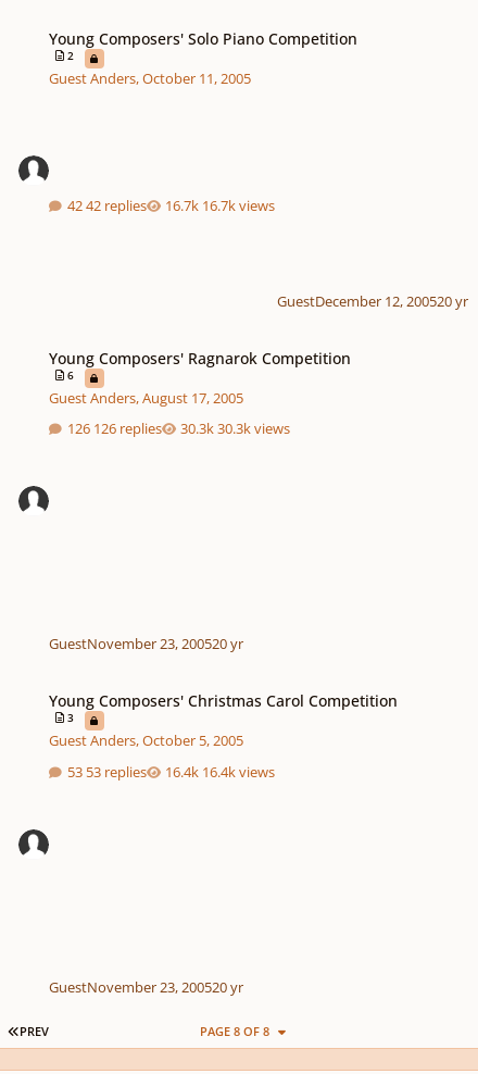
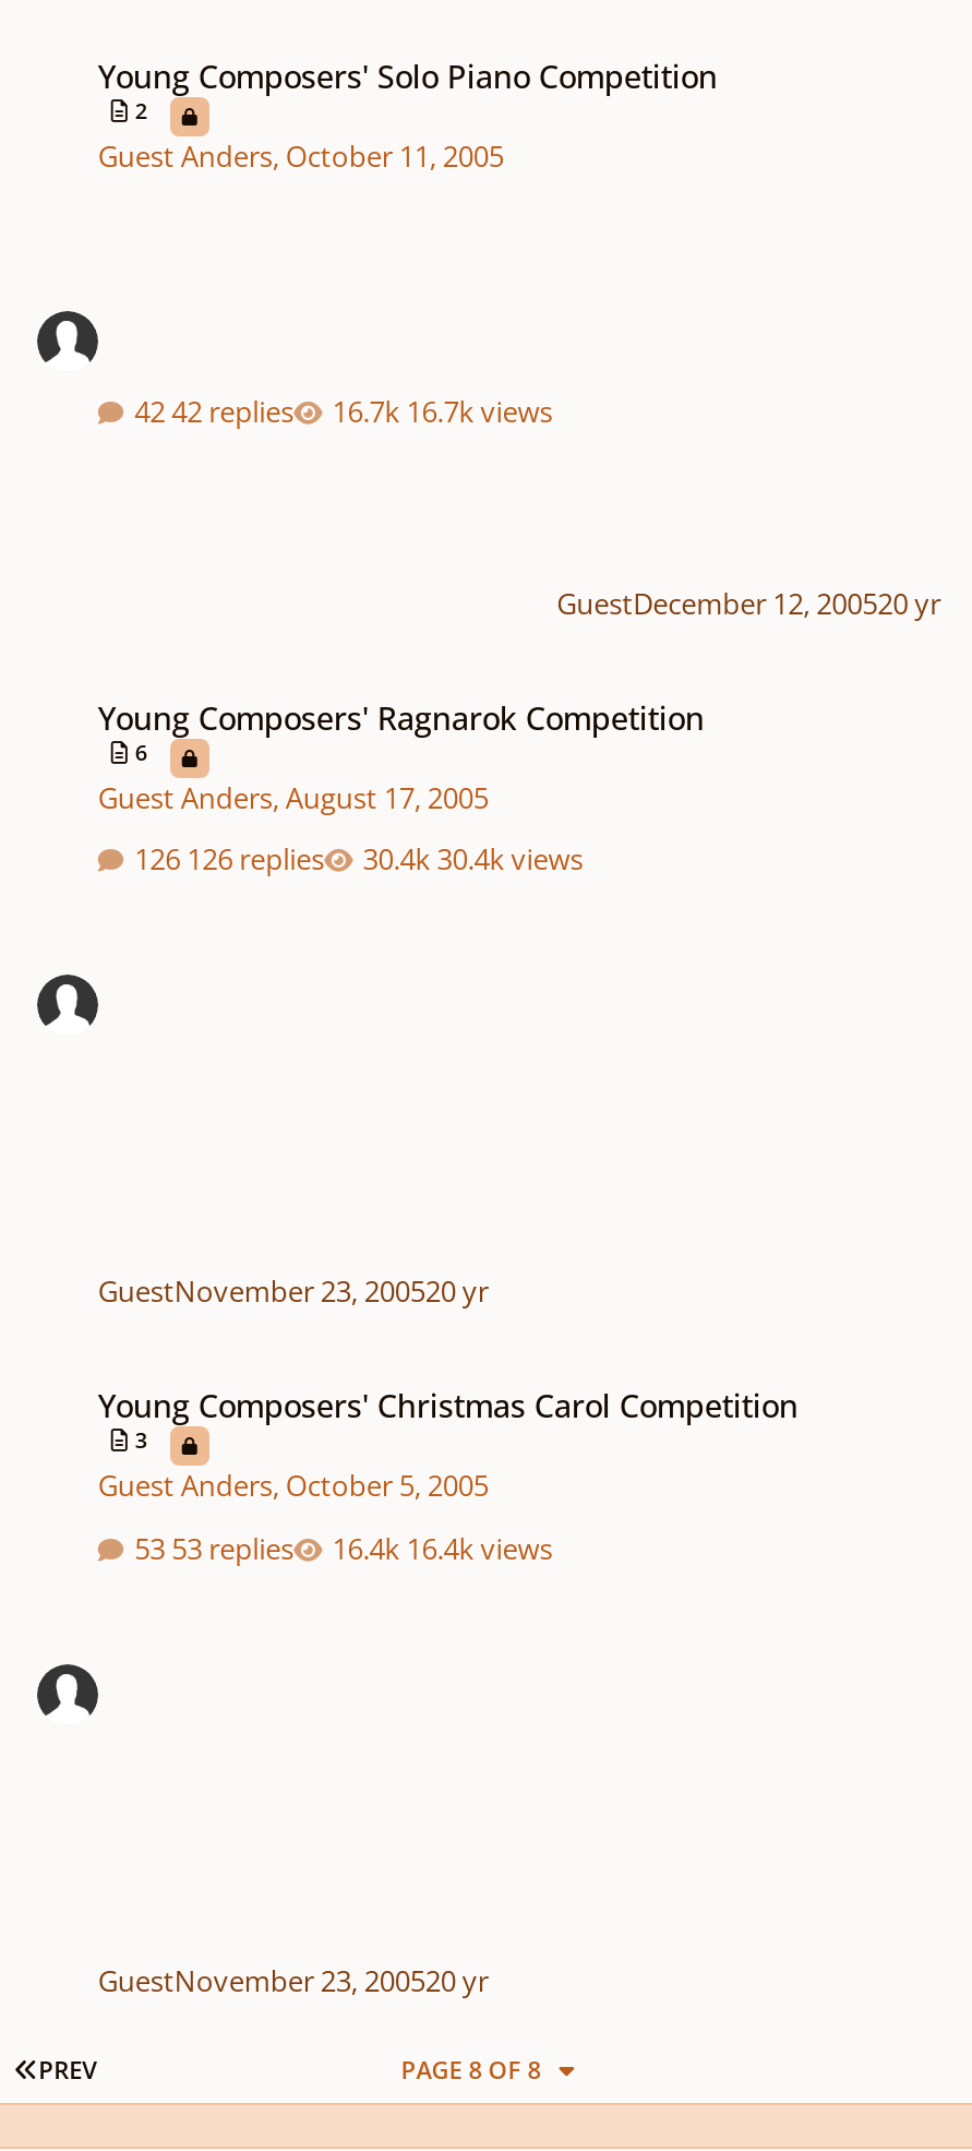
- 30.3k views
+ 30.4k views
